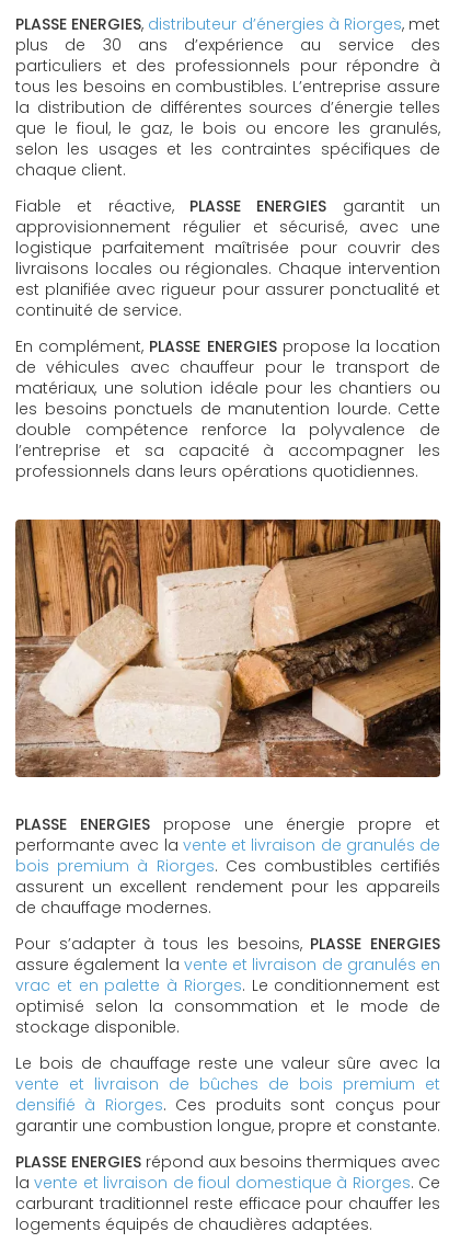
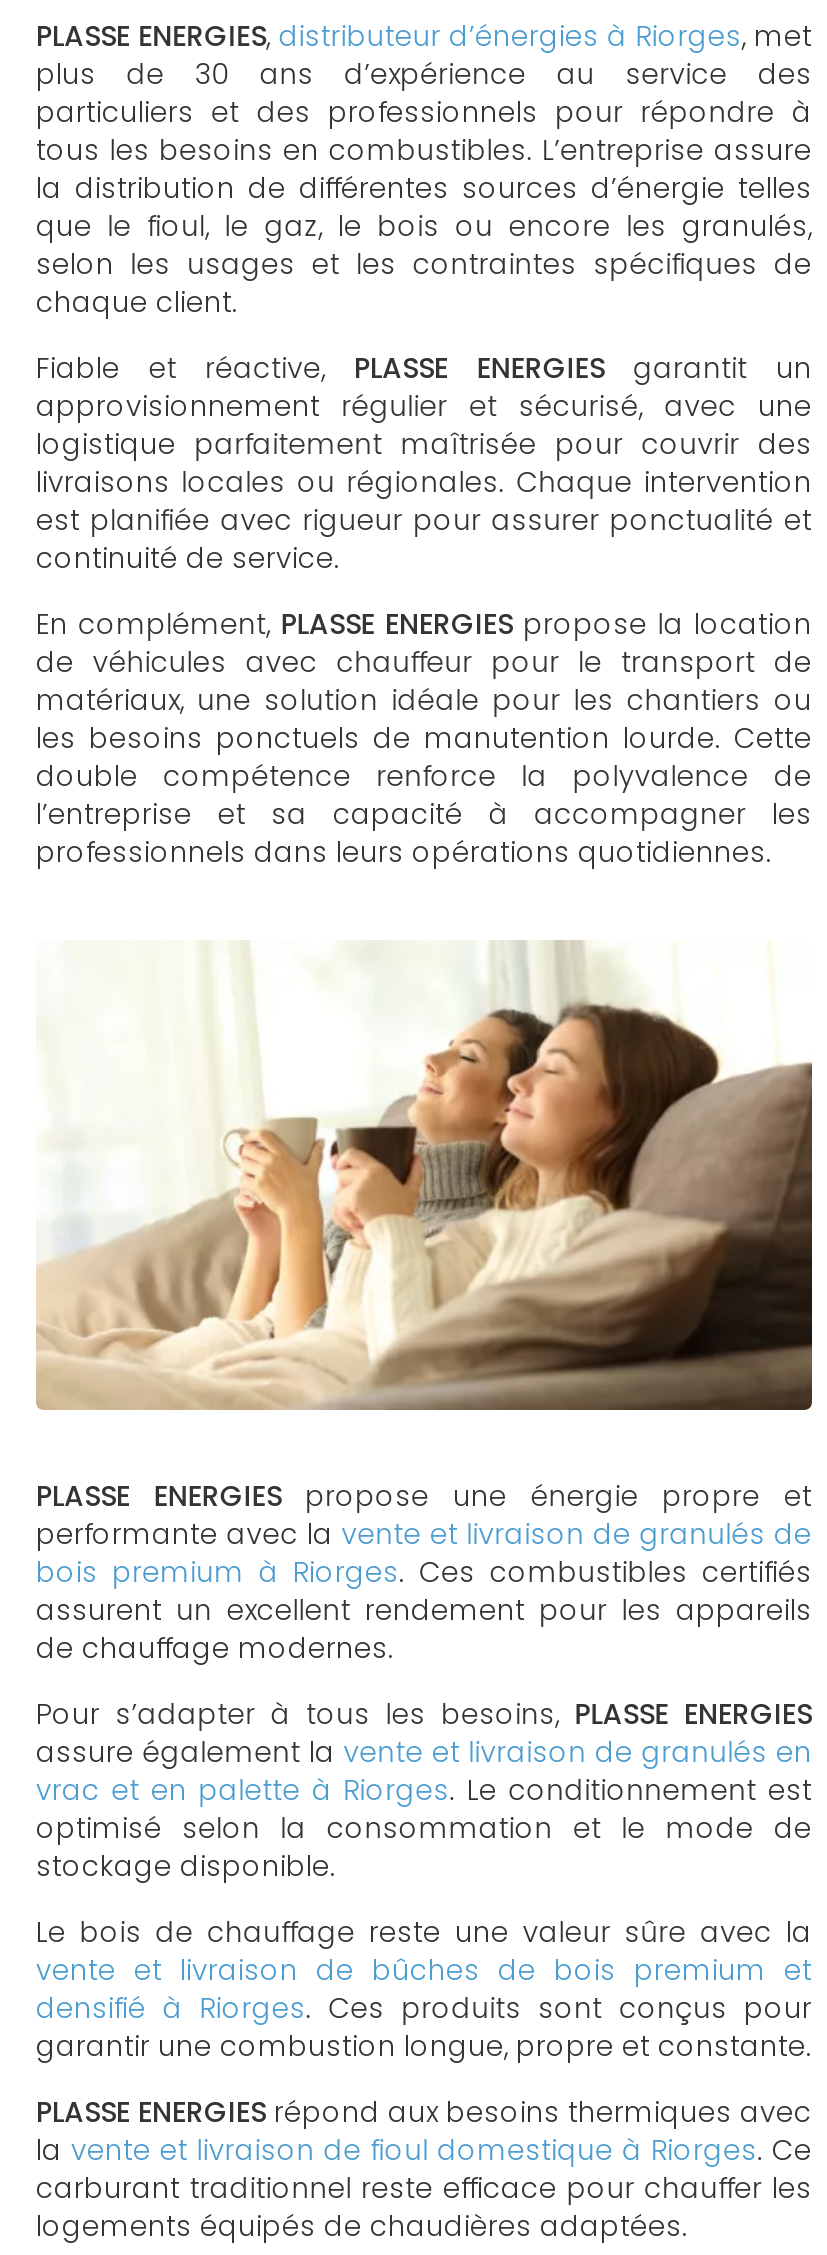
- [image]
+ [image]
